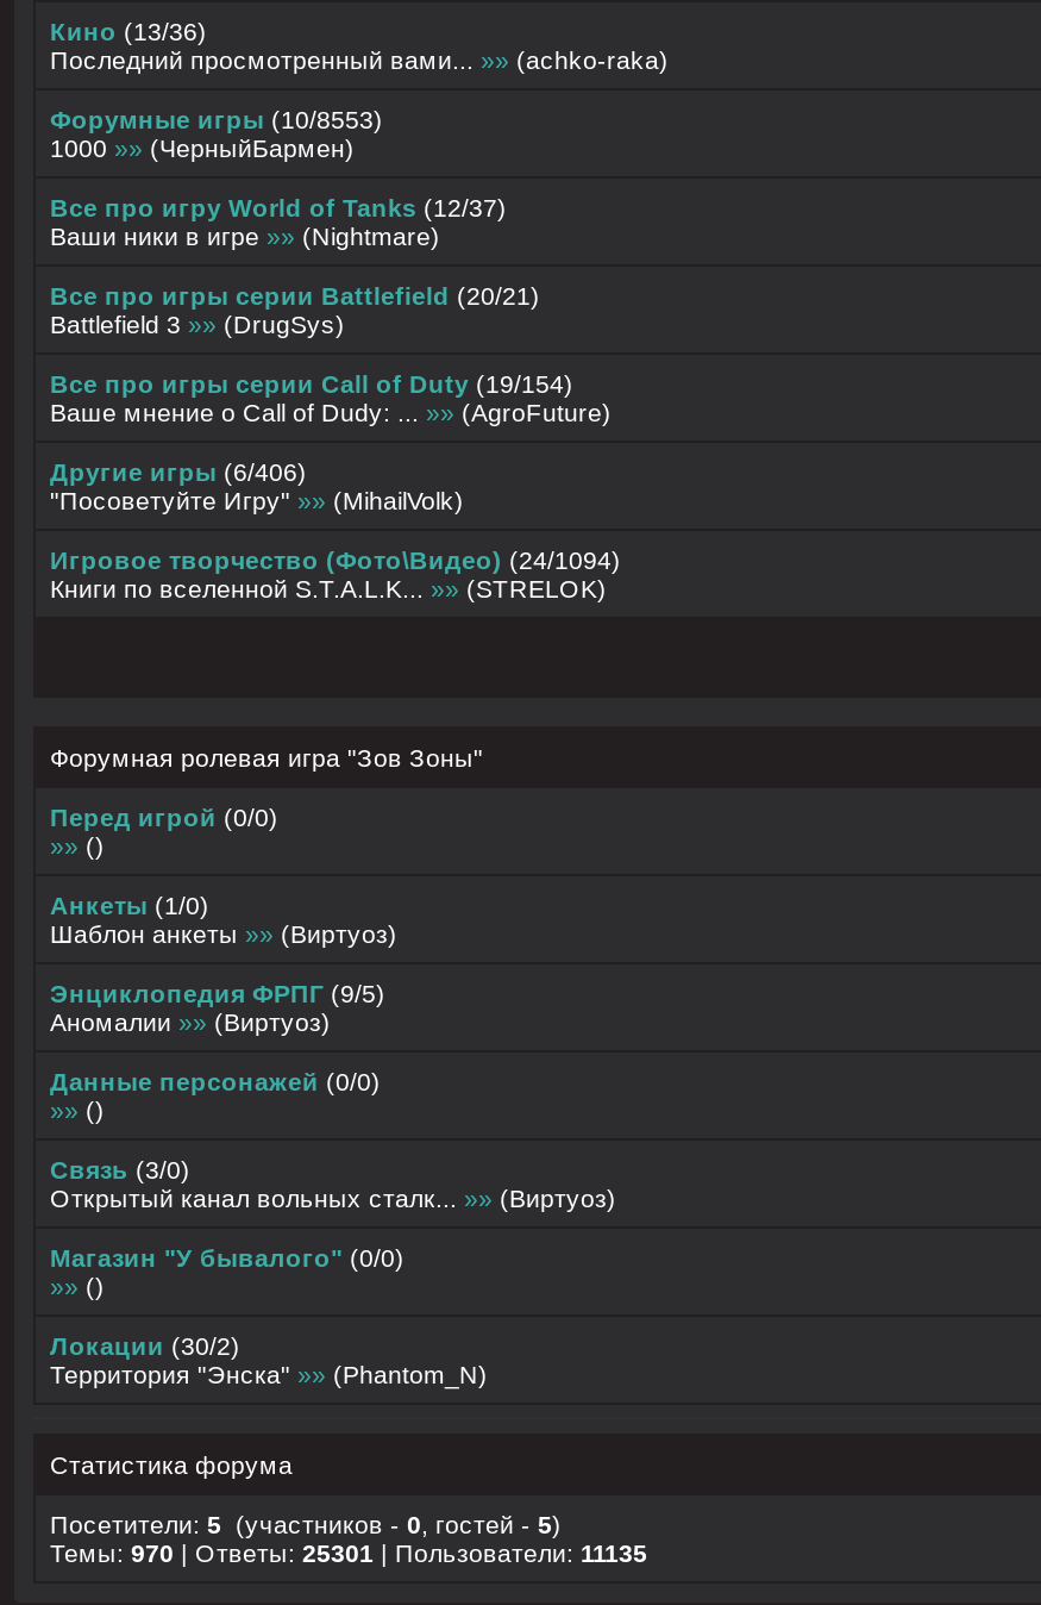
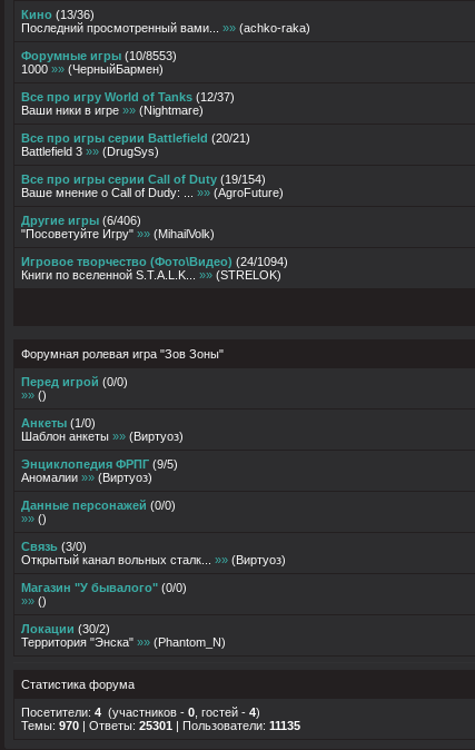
- Посетители: 5 (участников - 0, гостей - 5)
+ Посетители: 4 (участников - 0, гостей - 4)
